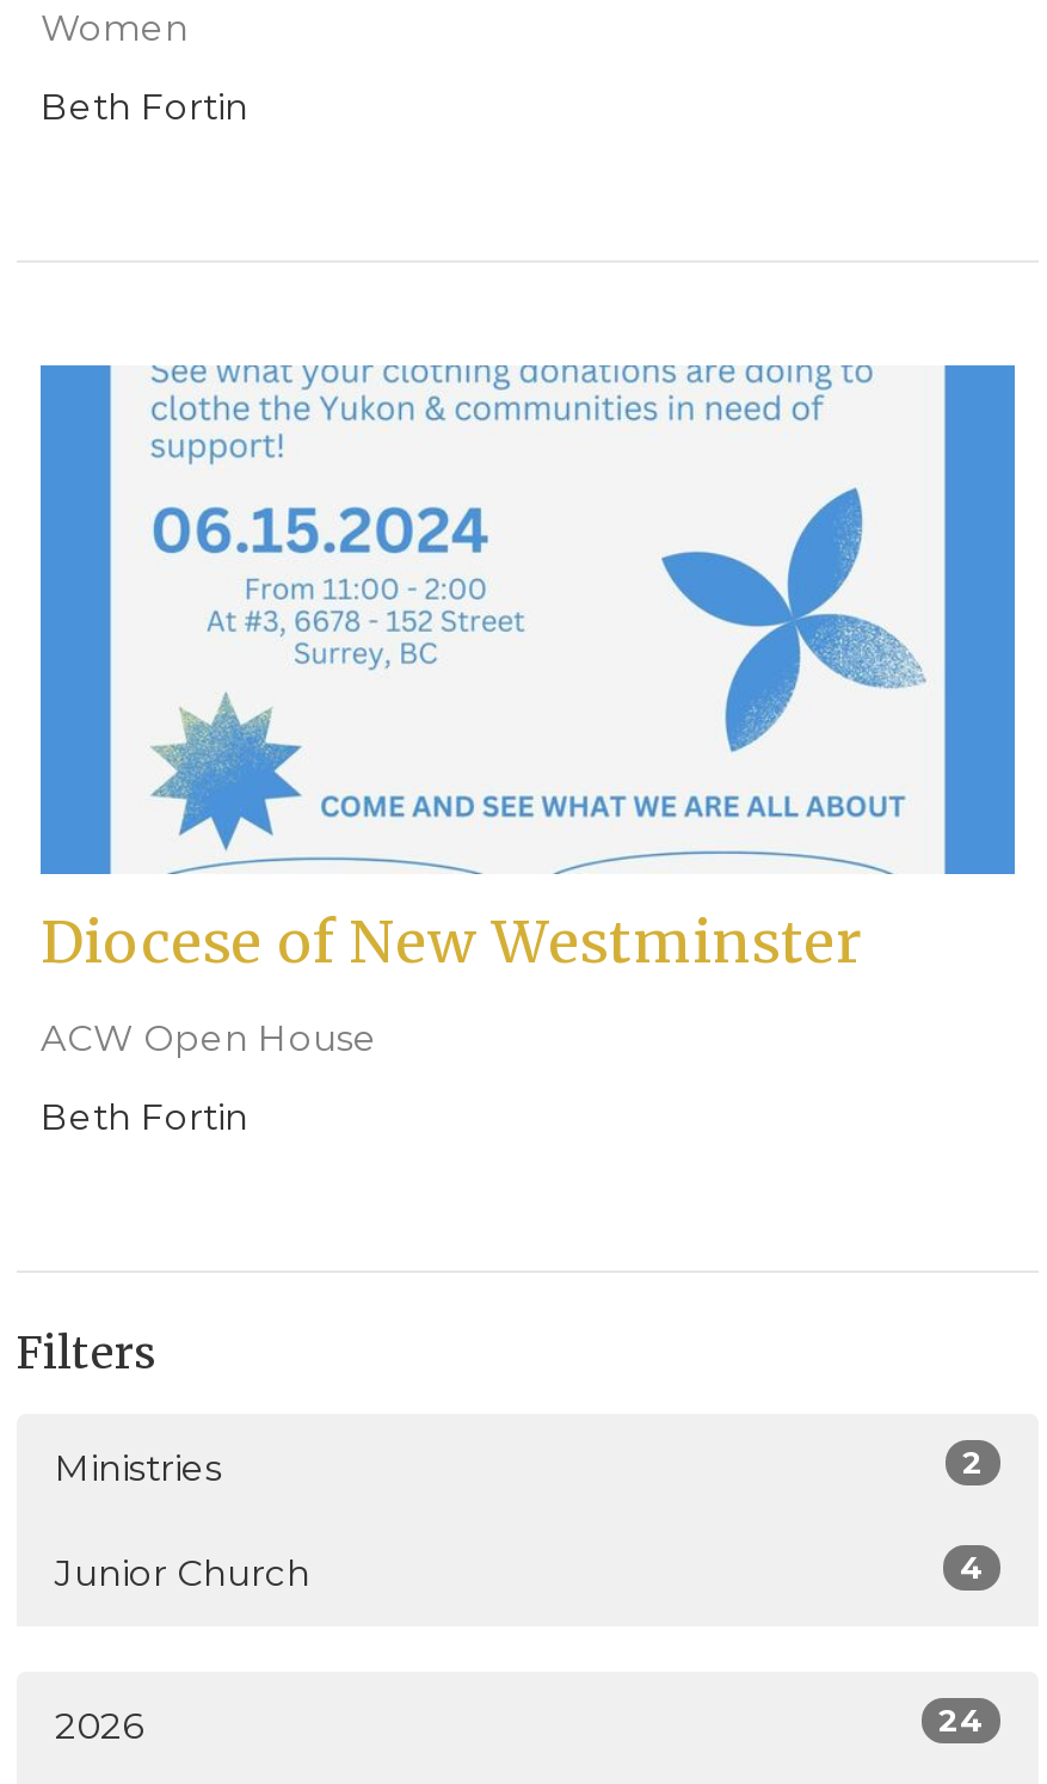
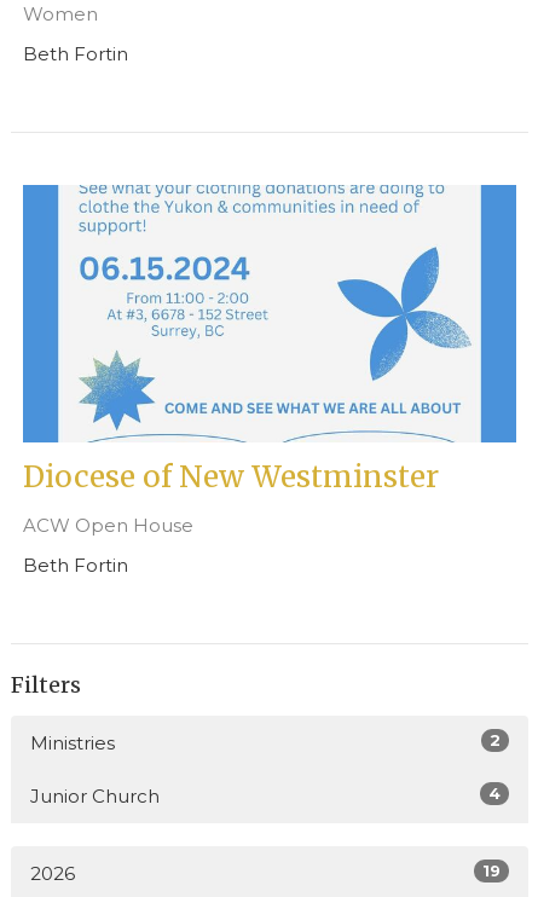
- 24
+ 19
